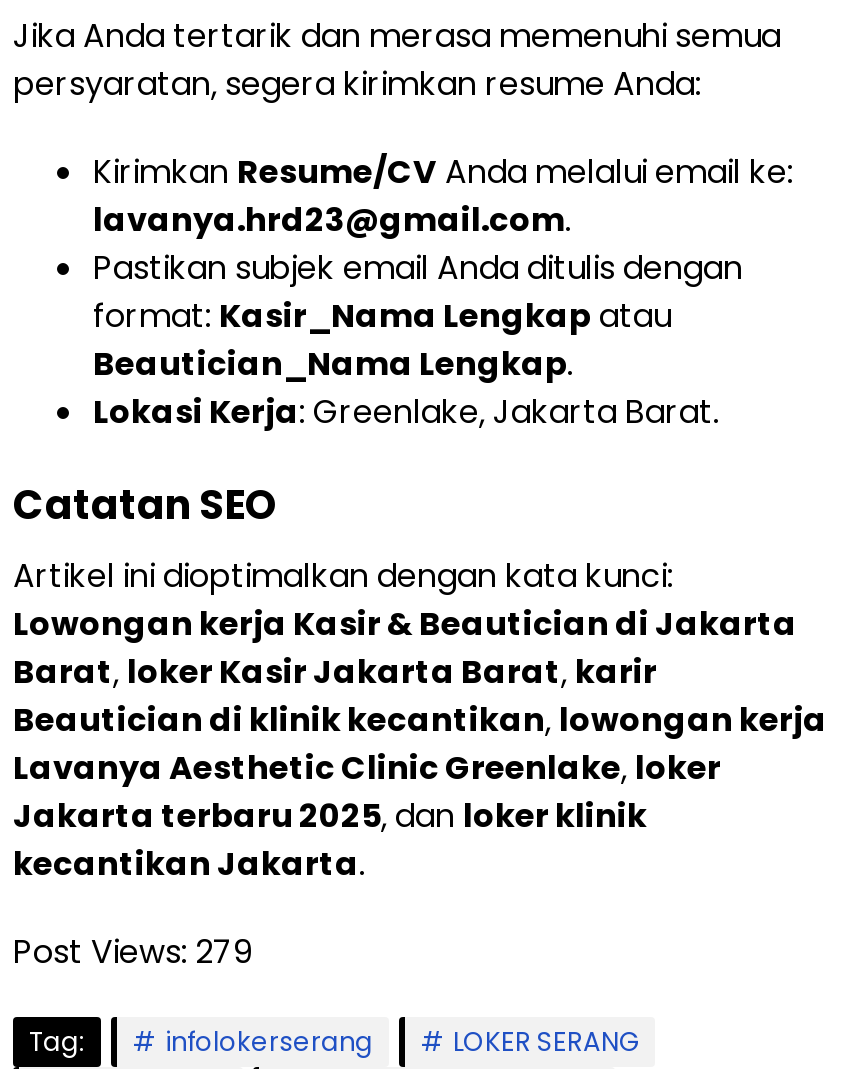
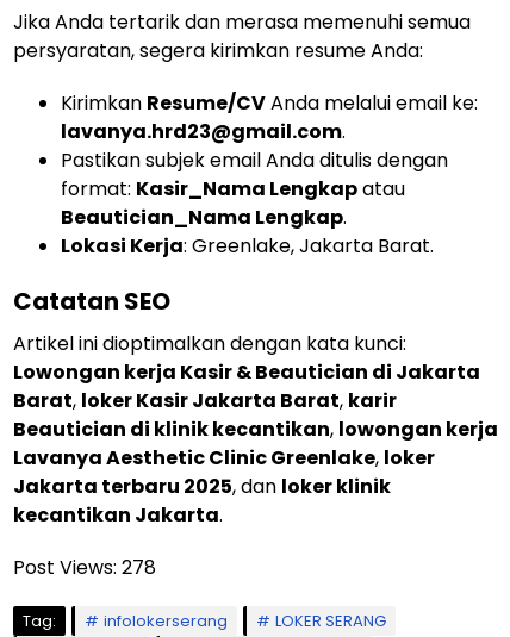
- Post Views: 279
+ Post Views: 278
